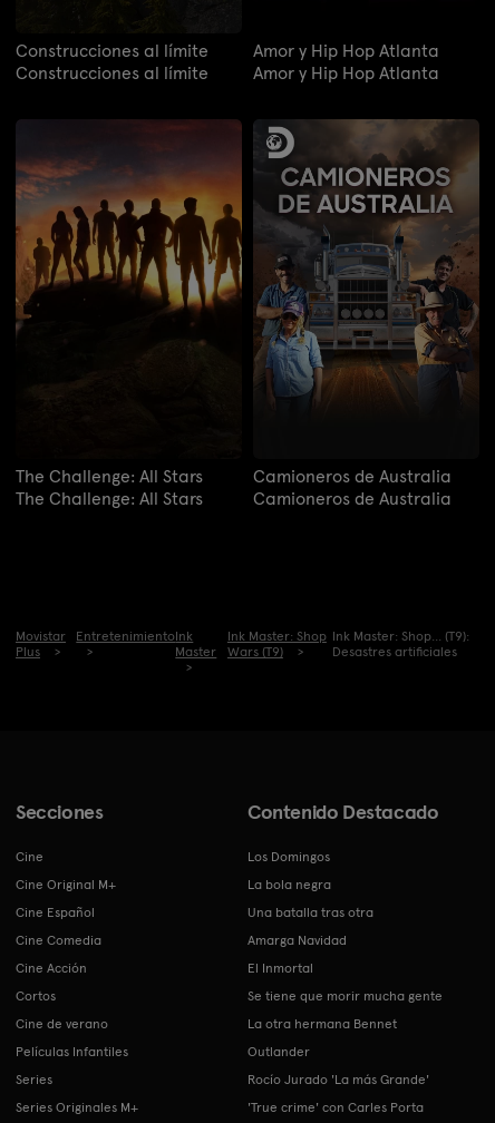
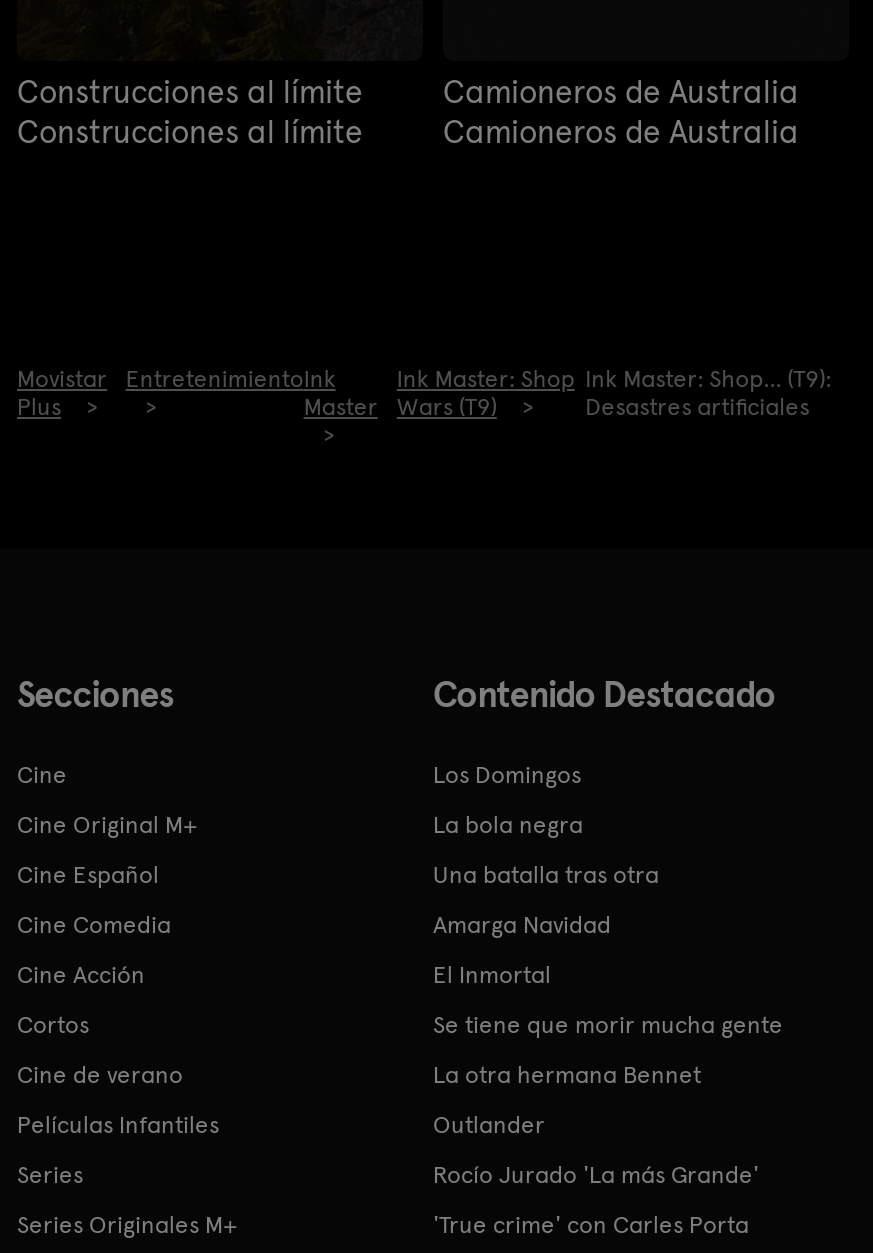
- Amor y Hip Hop Atlanta
- Amor y Hip Hop Atlanta

- [image]

- [image]

- The Challenge: All Stars
- The Challenge: All Stars
